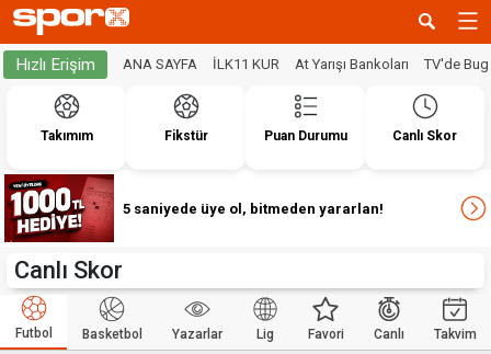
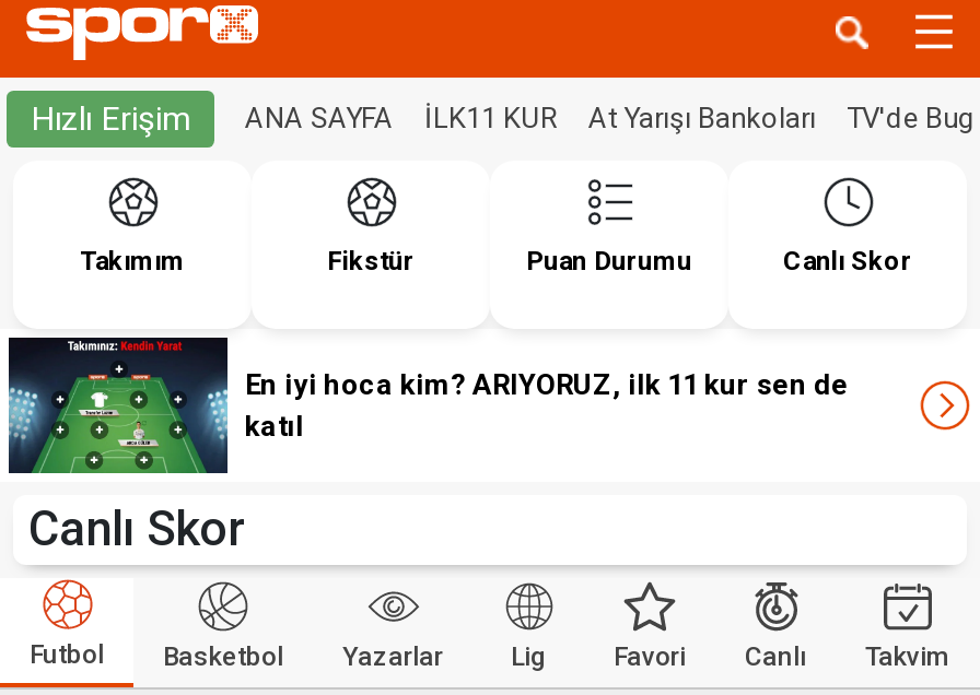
- [image]
- 5 saniyede üye ol, bitmeden yararlan!
+ [image]
+ En iyi hoca kim? ARIYORUZ, ilk 11 kur sen de
+ katıl
